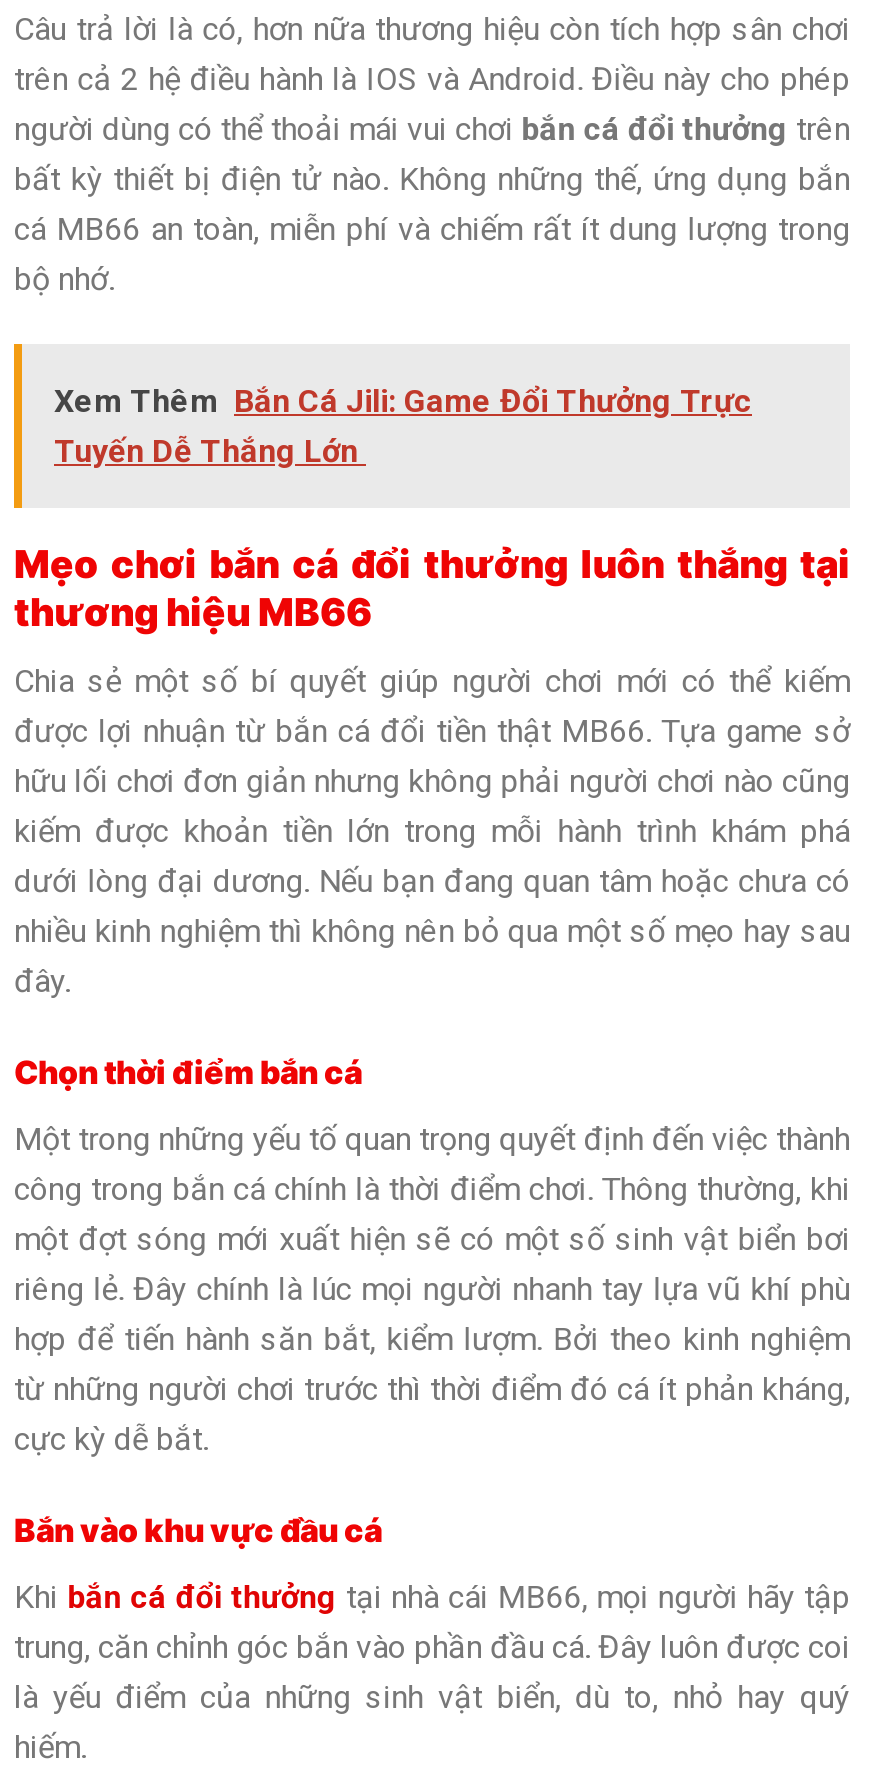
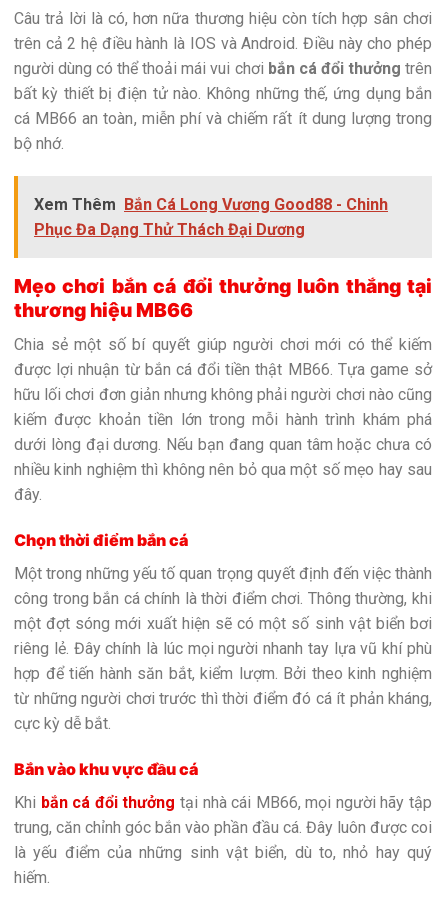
- Xem Thêm Bắn Cá Jili: Game Đổi Thưởng Trực
- Tuyến Dễ Thắng Lớn
+ Xem Thêm Bắn Cá Long Vương Good88 - Chinh
+ Phục Đa Dạng Thử Thách Đại Dương
